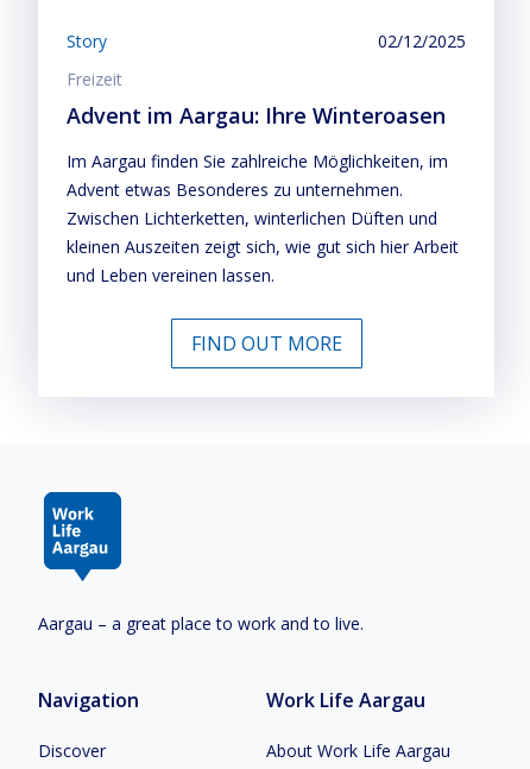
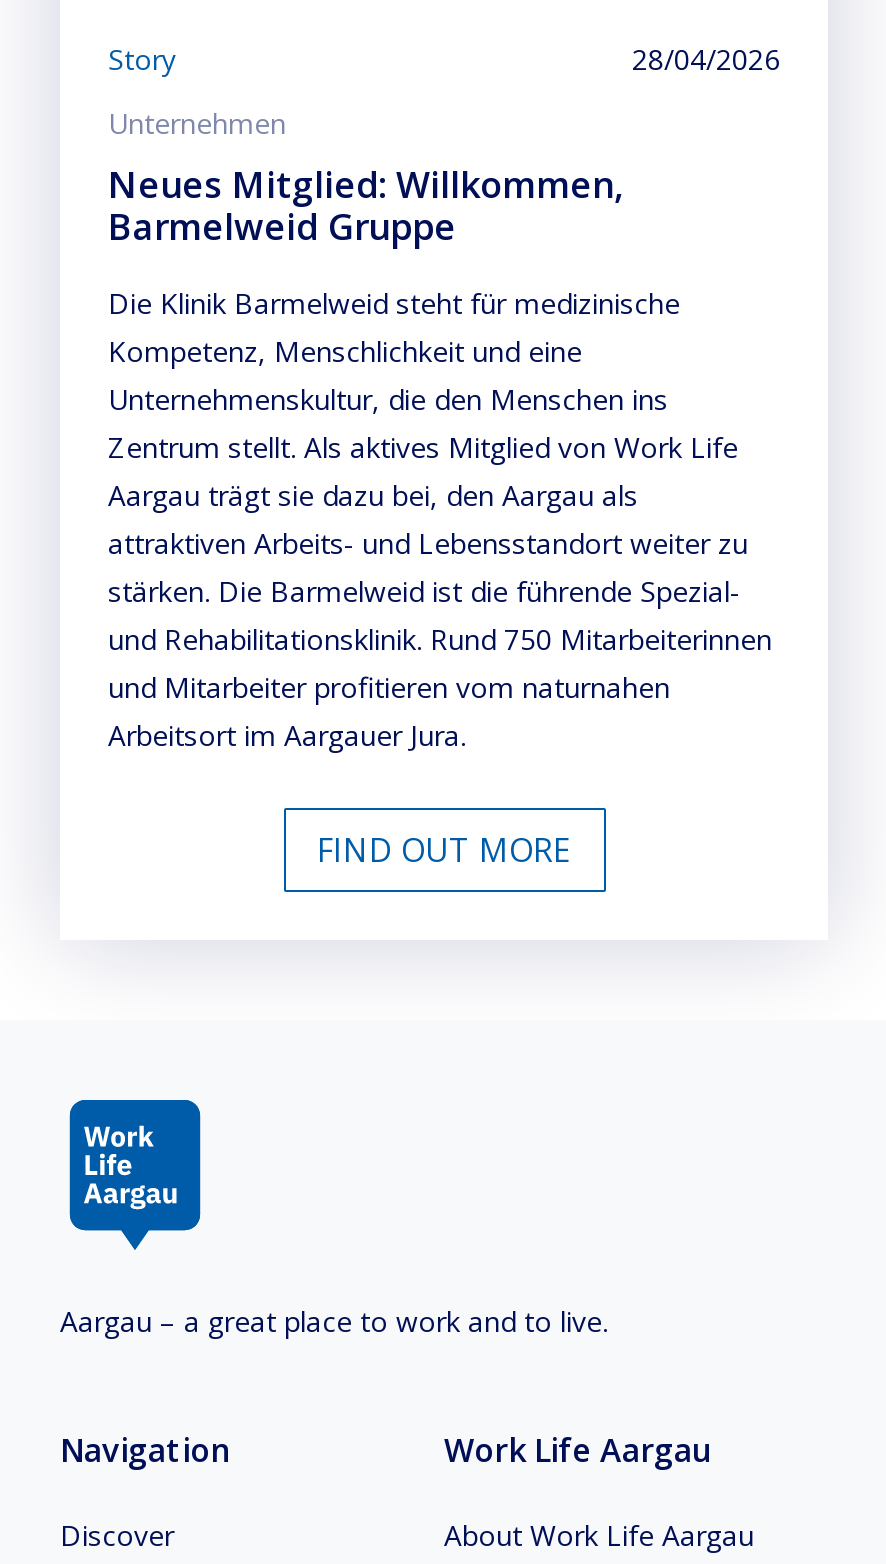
- 02/12/2025
+ 28/04/2026

- Freizeit
- Advent im Aargau: Ihre Winteroasen
+ Unternehmen
+ Neues Mitglied: Willkommen,
+ Barmelweid Gruppe

- Im Aargau finden Sie zahlreiche Möglichkeiten, im
- Advent etwas Besonderes zu unternehmen.
- Zwischen Lichterketten, winterlichen Düften und
- kleinen Auszeiten zeigt sich, wie gut sich hier Arbeit
- und Leben vereinen lassen.
+ Die Klinik Barmelweid steht für medizinische
+ Kompetenz, Menschlichkeit und eine
+ Unternehmenskultur, die den Menschen ins
+ Zentrum stellt. Als aktives Mitglied von Work Life
+ Aargau trägt sie dazu bei, den Aargau als
+ attraktiven Arbeits- und Lebensstandort weiter zu
+ stärken. Die Barmelweid ist die führende Spezial-
+ und Rehabilitationsklinik. Rund 750 Mitarbeiterinnen
+ und Mitarbeiter profitieren vom naturnahen
+ Arbeitsort im Aargauer Jura.
